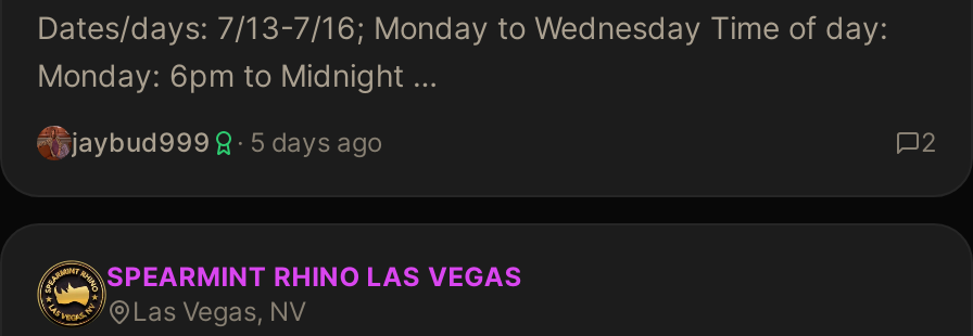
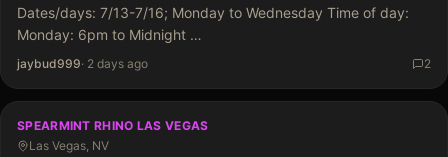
- jaybud999
- · 5 days ago
+ jaybud999 · 2 days ago
